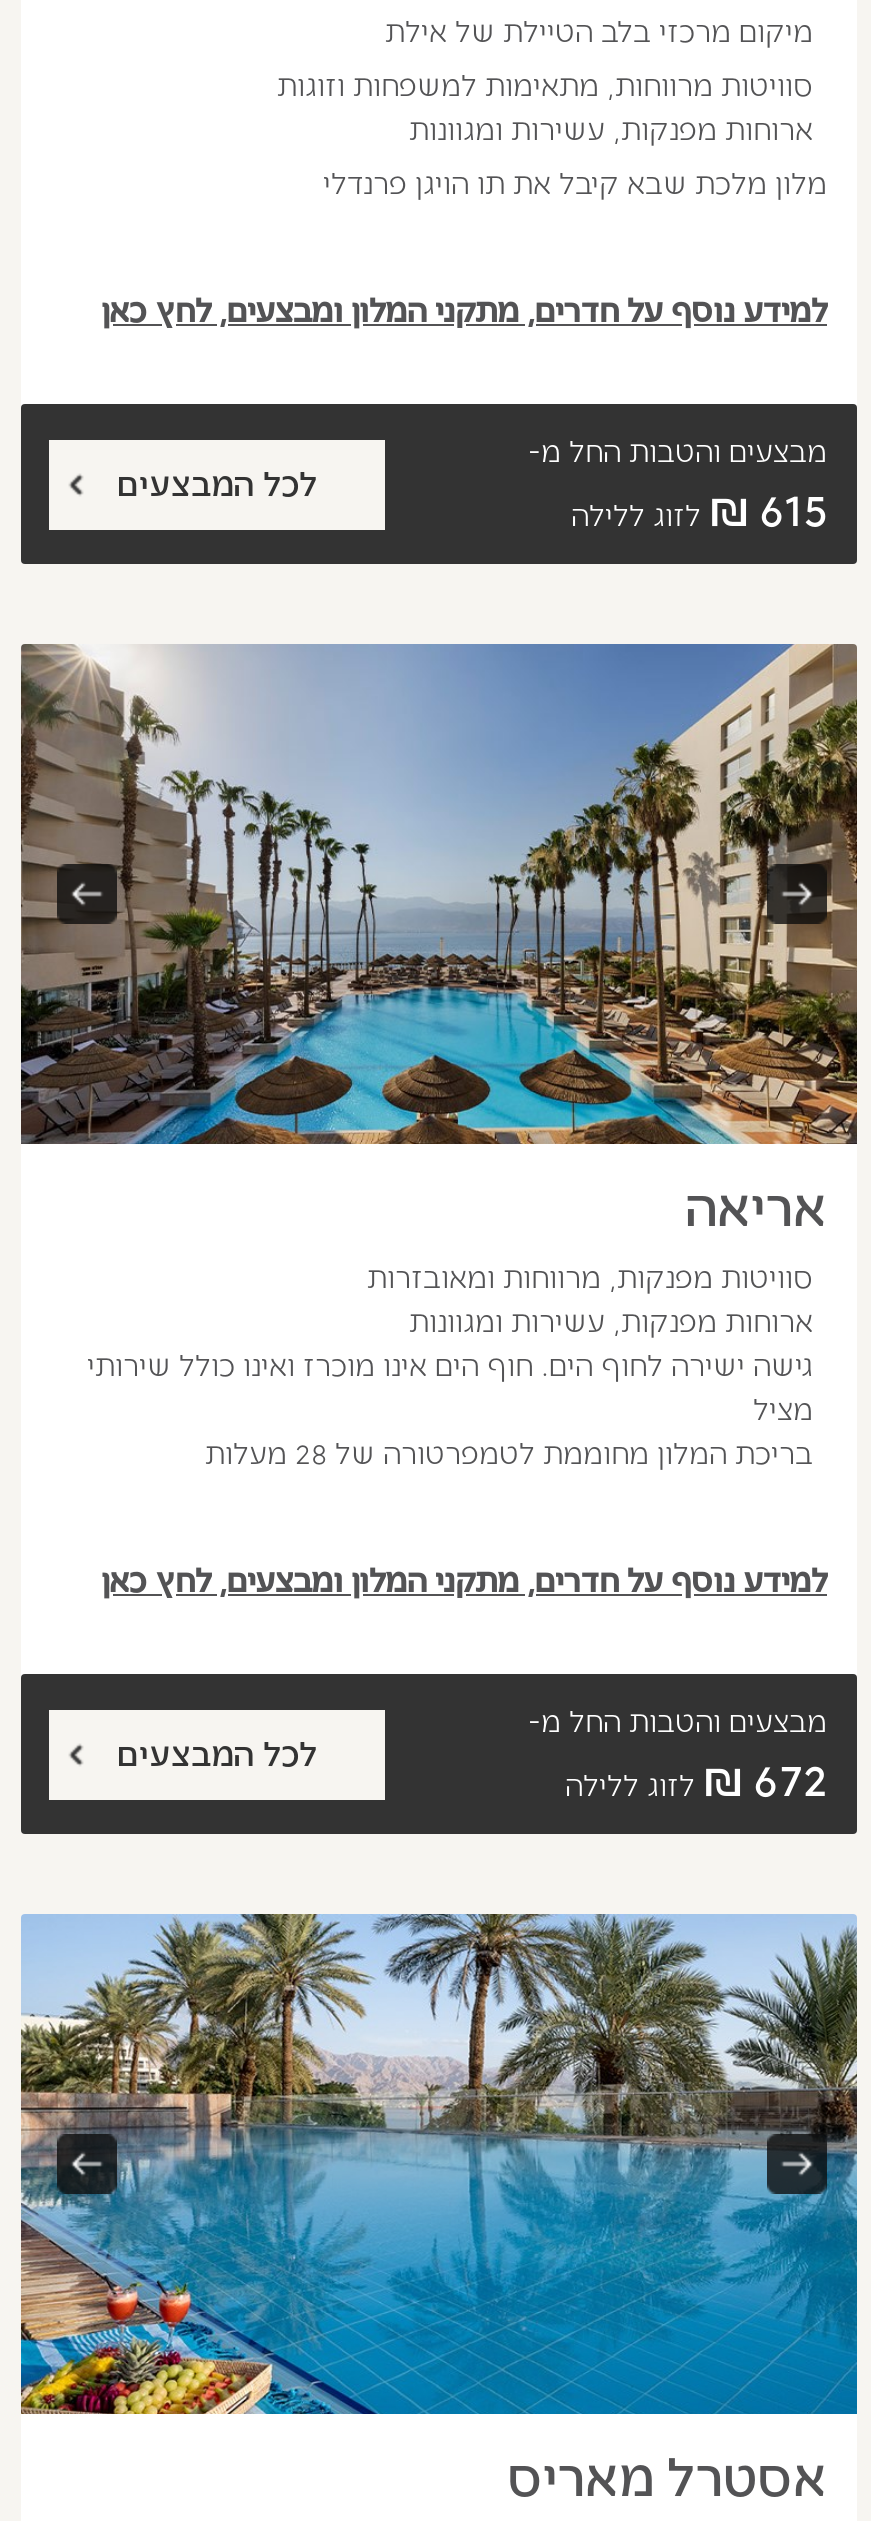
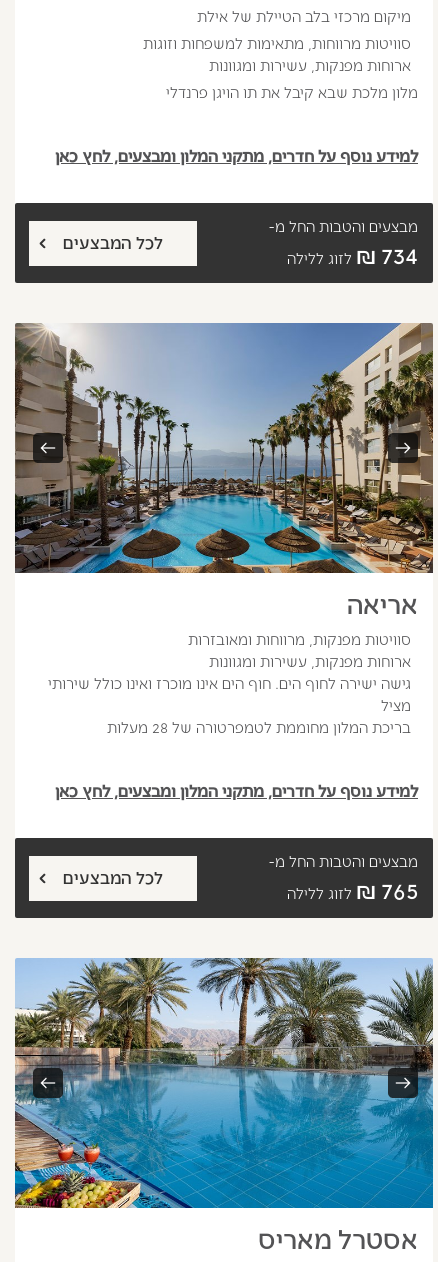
- 615 ₪ לזוג ללילה
+ 734 ₪ לזוג ללילה

- 672 ₪ לזוג ללילה
+ 765 ₪ לזוג ללילה
